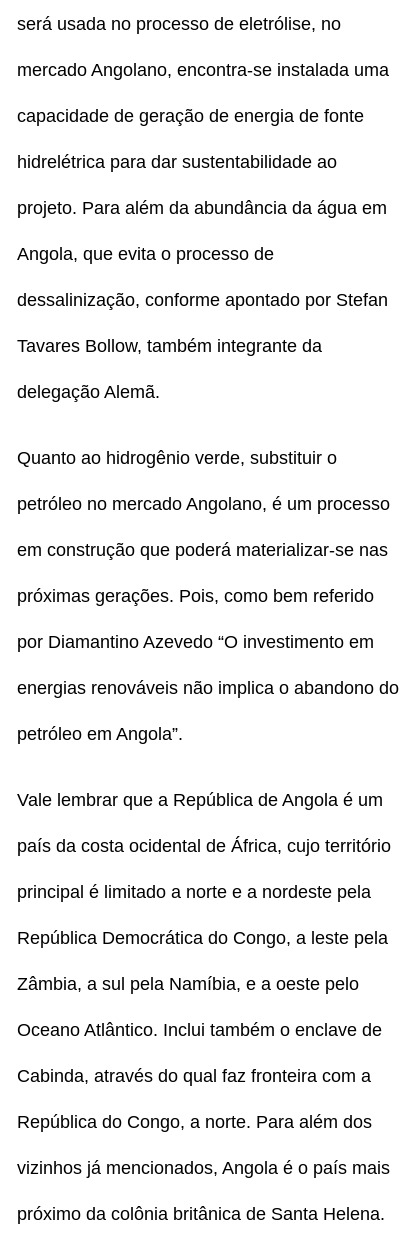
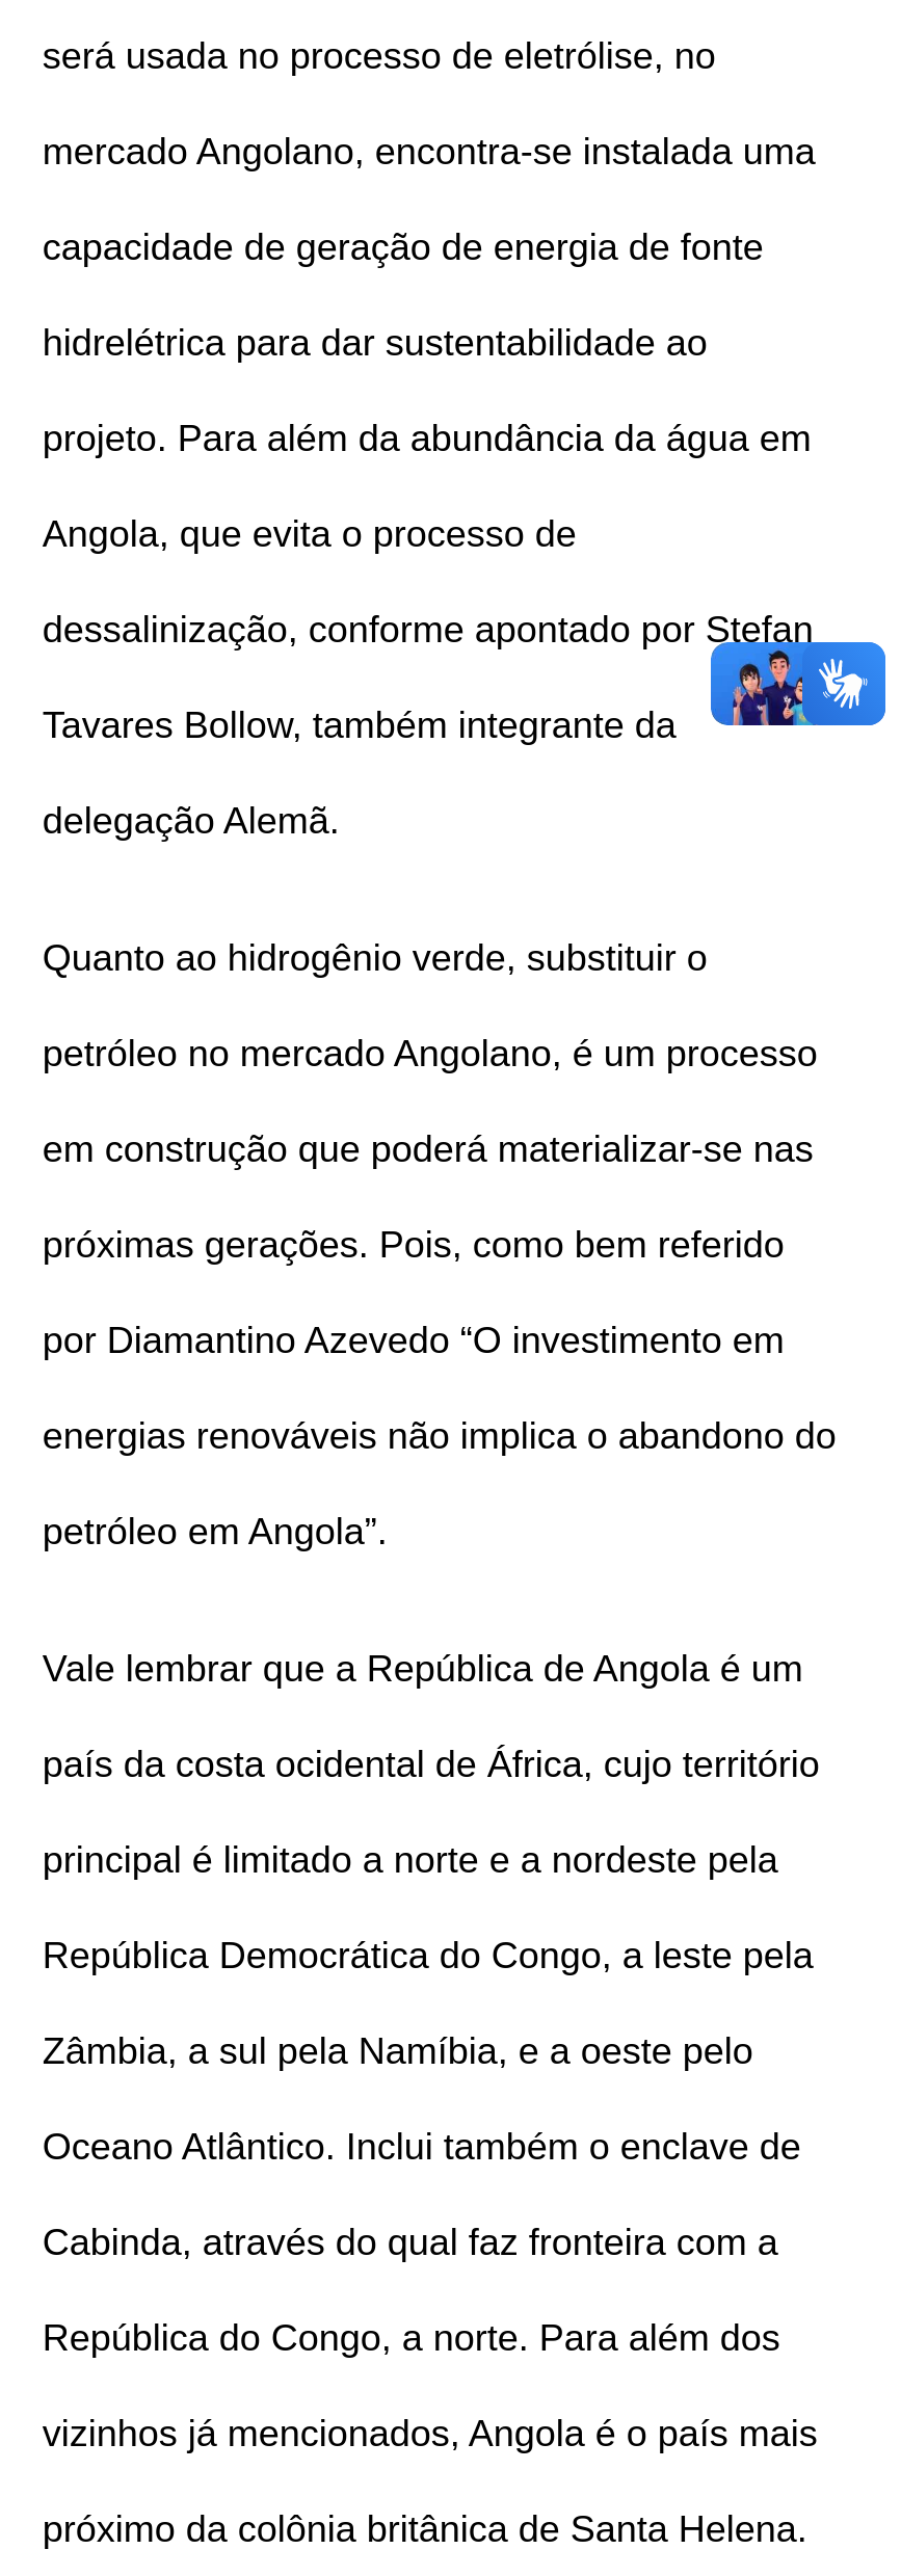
+ [image]
